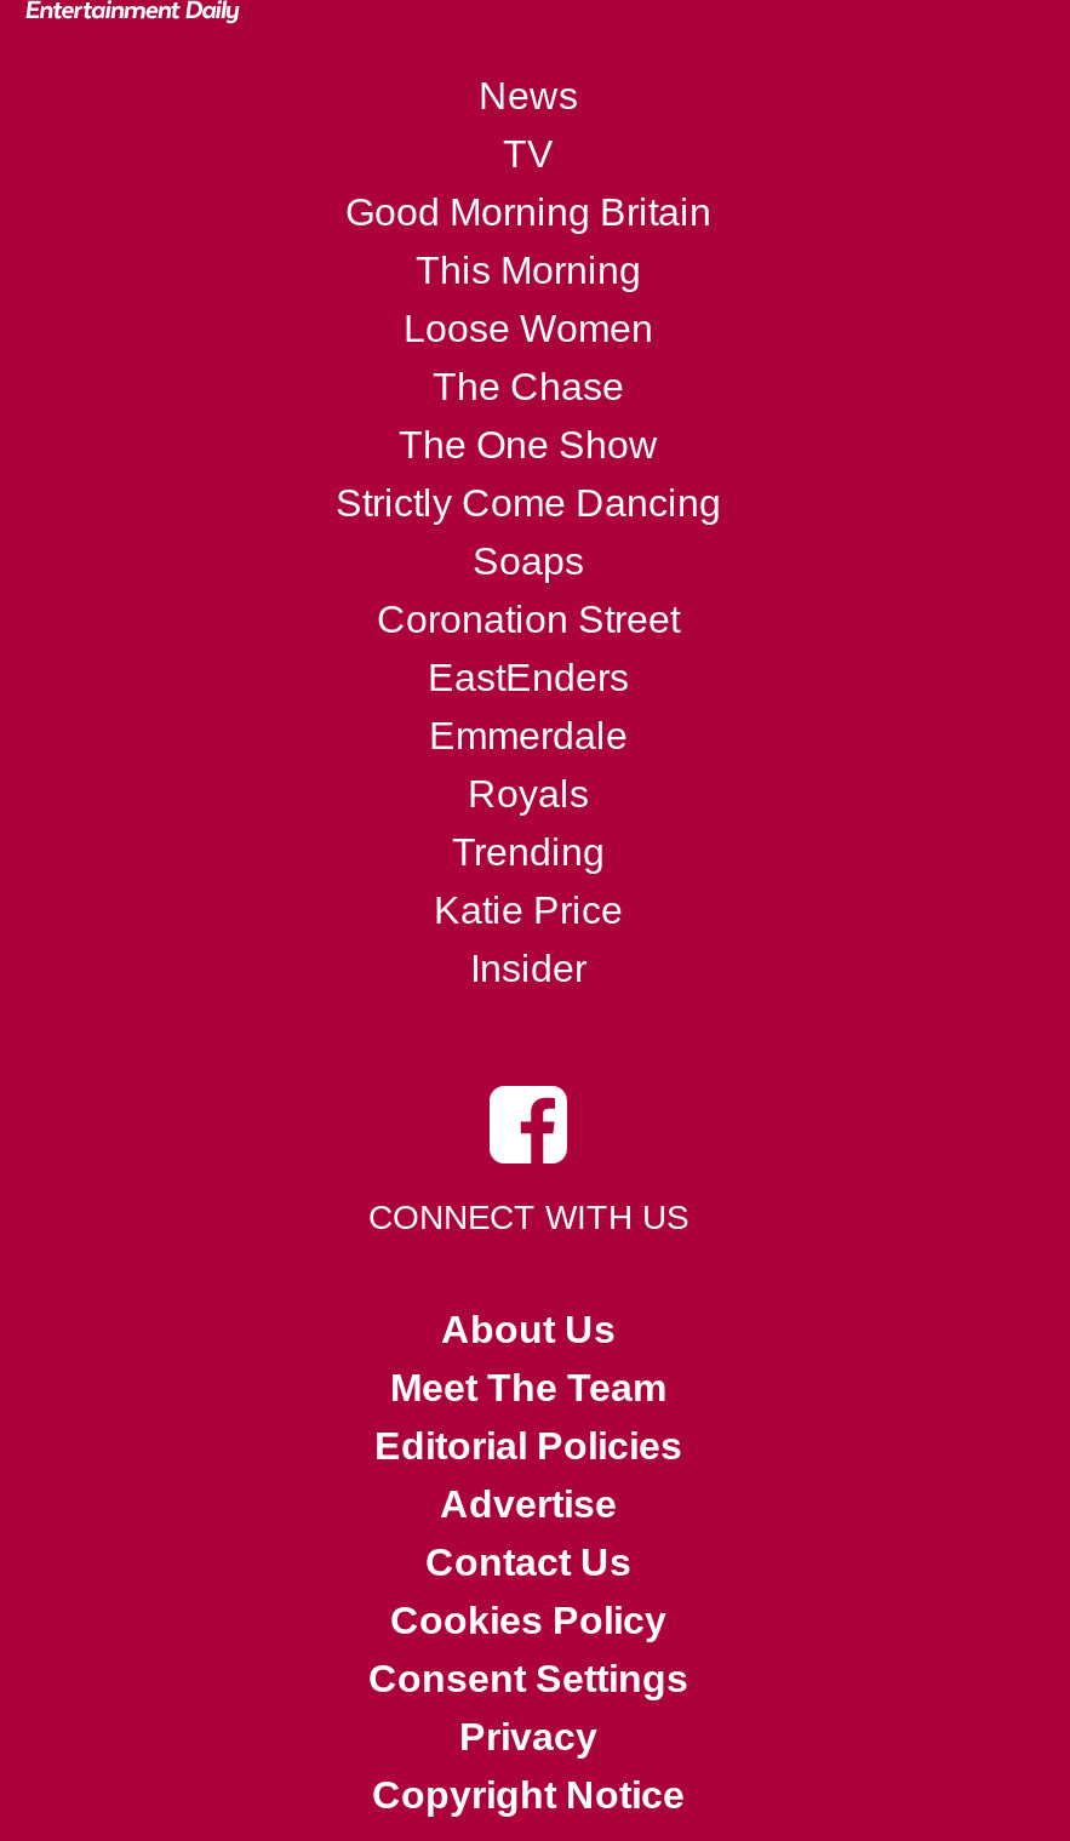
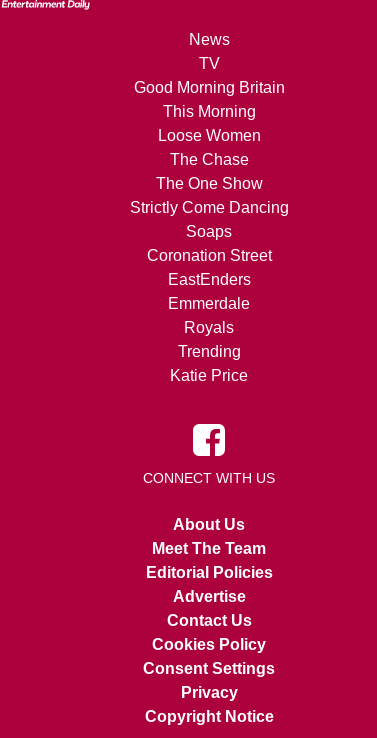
- Insider
